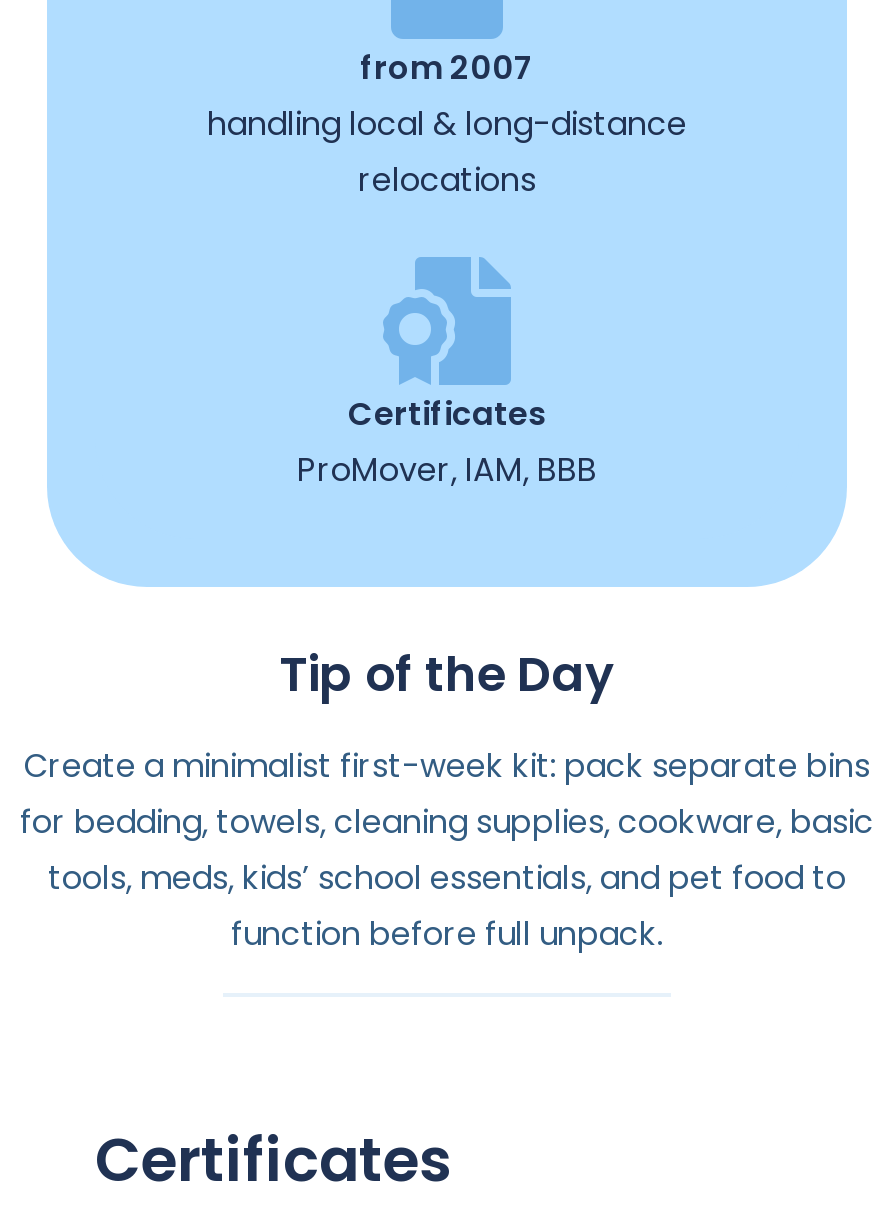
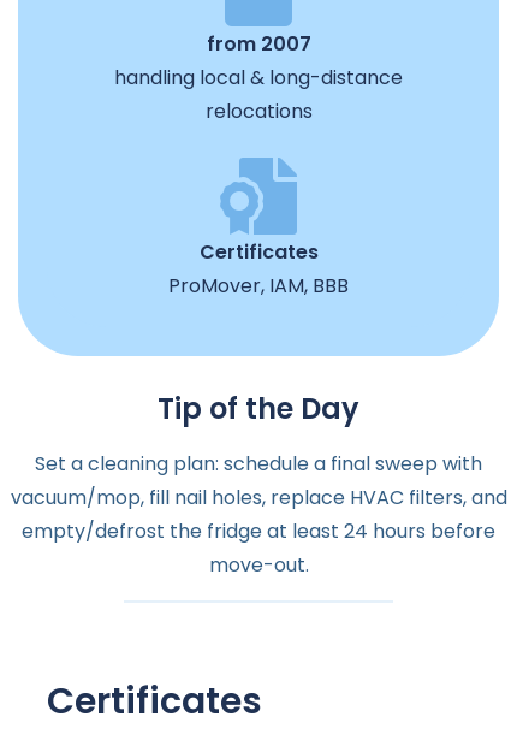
- Create a minimalist first-week kit: pack separate bins
- for bedding, towels, cleaning supplies, cookware, basic
- tools, meds, kids’ school essentials, and pet food to
- function before full unpack.
+ Set a cleaning plan: schedule a final sweep with
+ vacuum/mop, fill nail holes, replace HVAC filters, and
+ empty/defrost the fridge at least 24 hours before
+ move-out.
